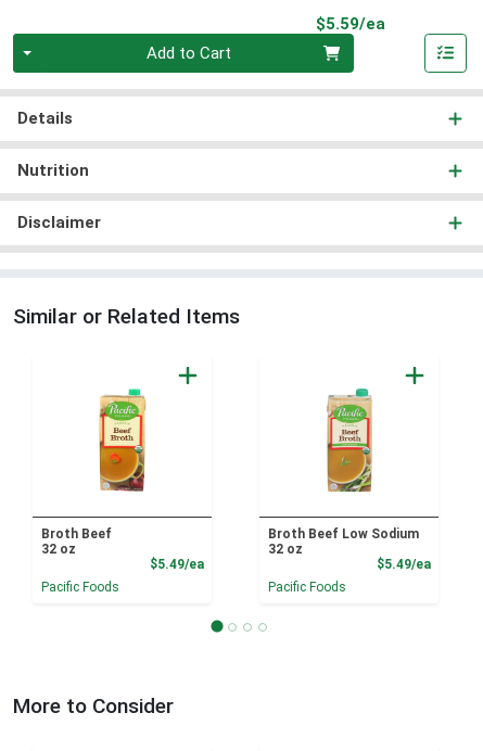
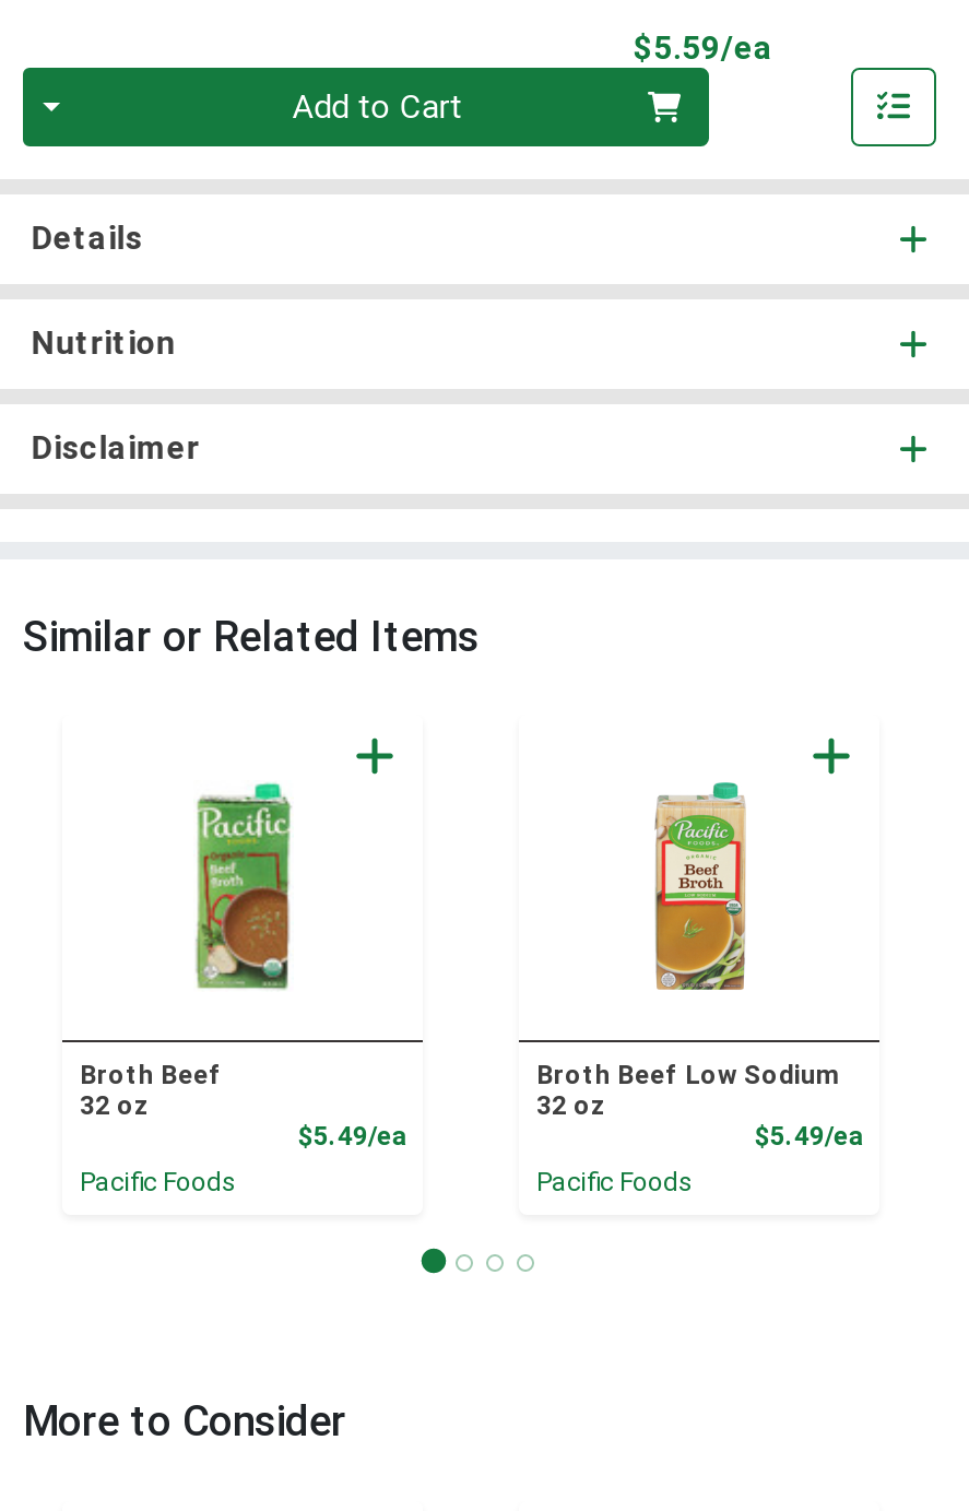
- [image]
+ [image]
